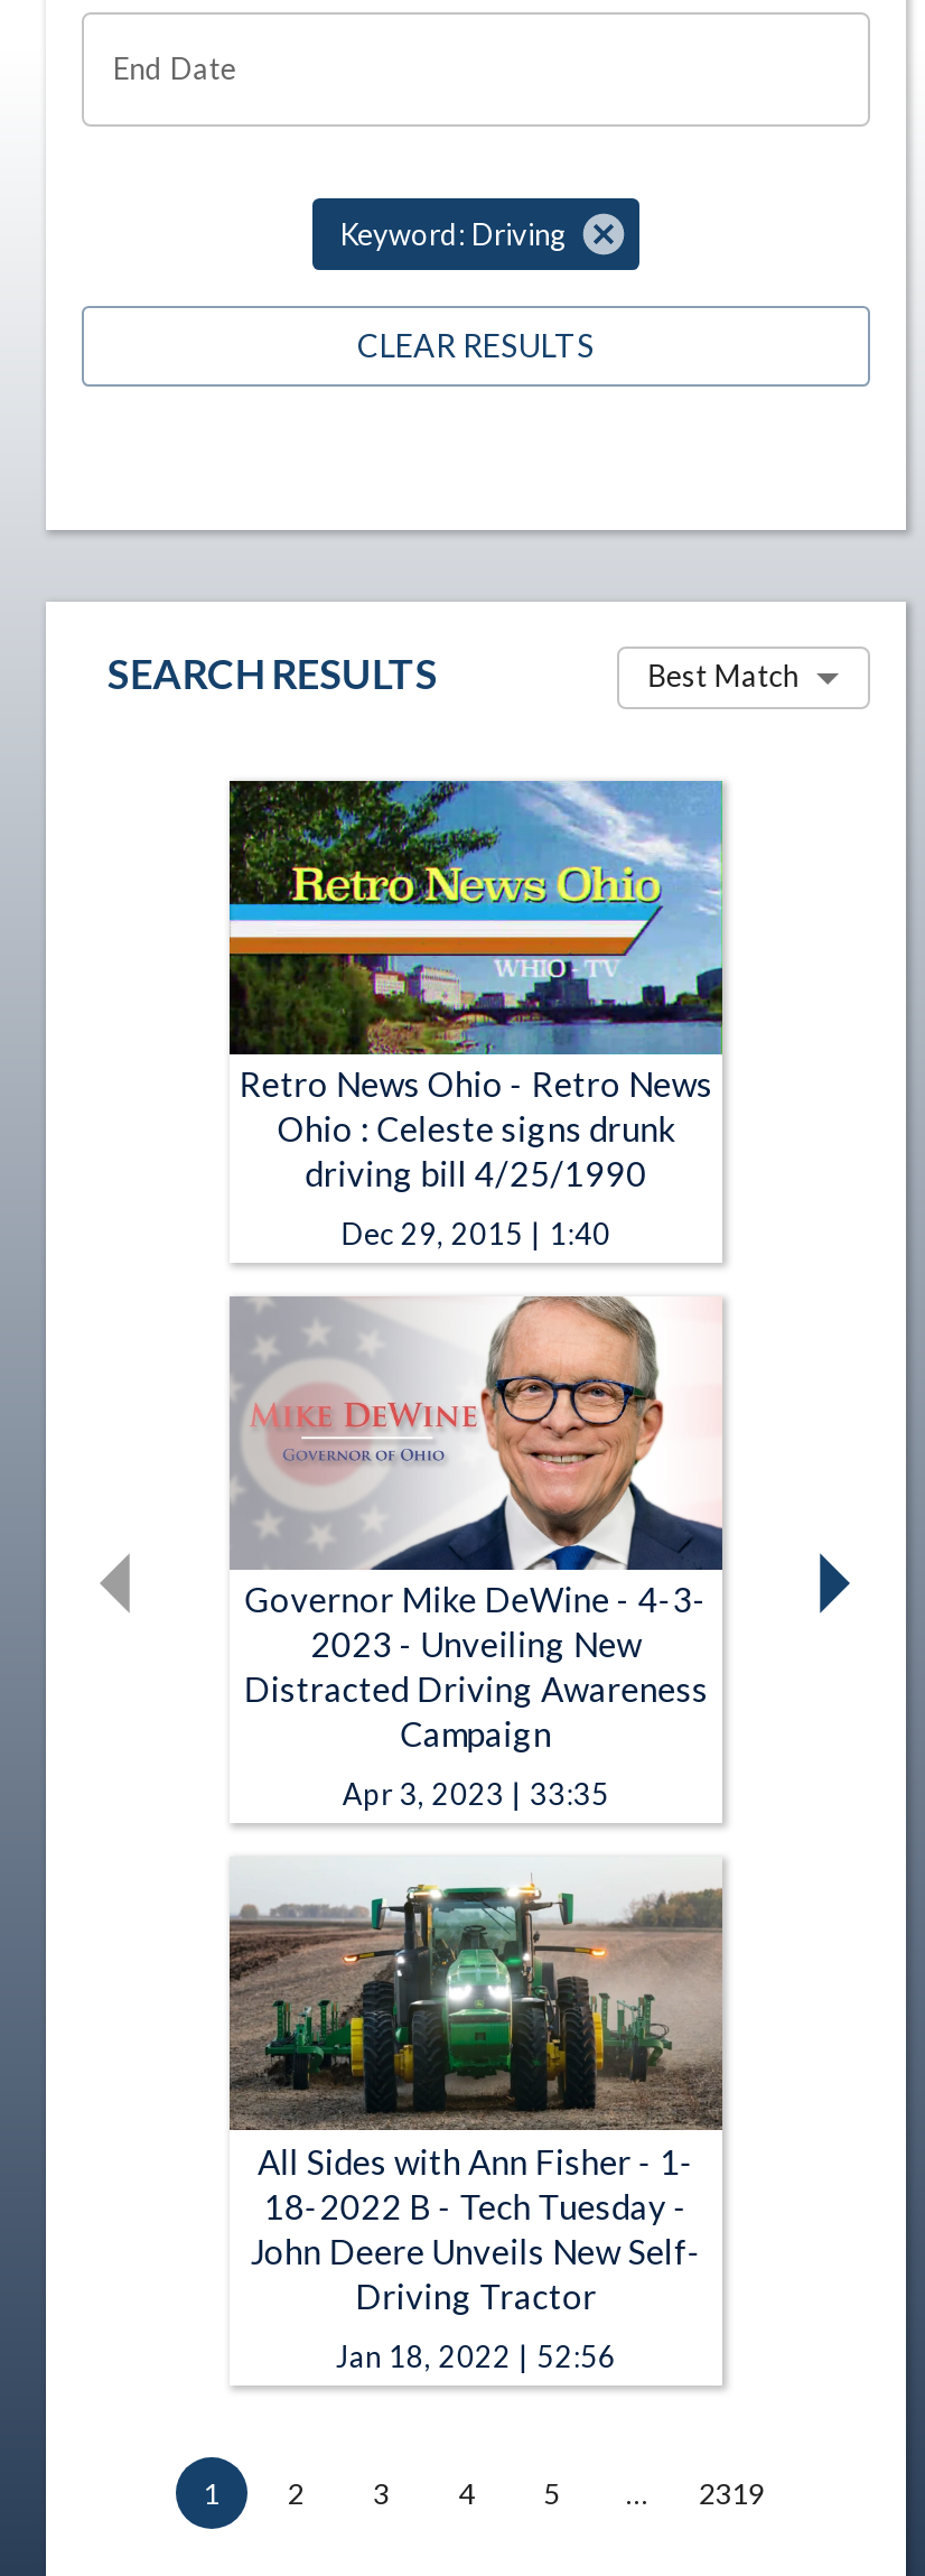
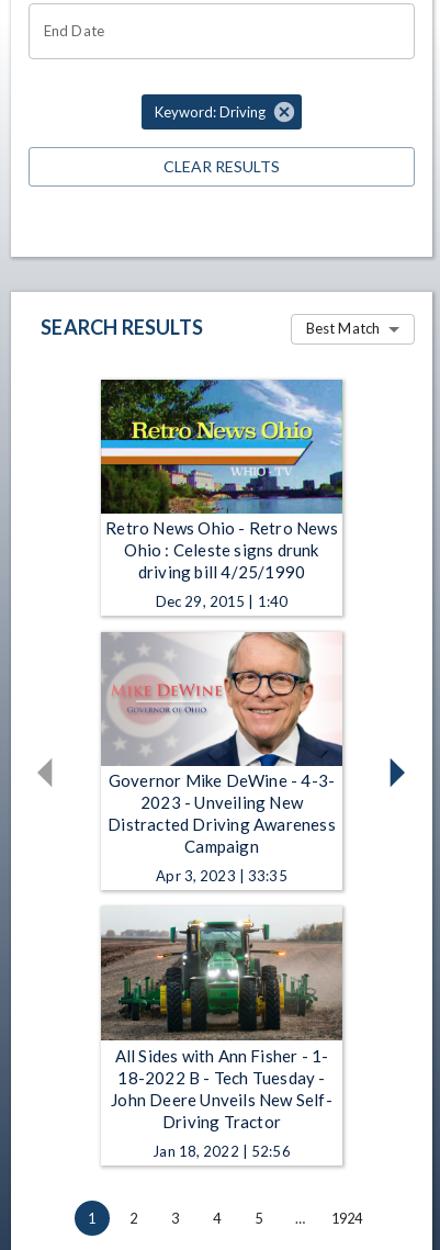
- 2319
+ 1924
